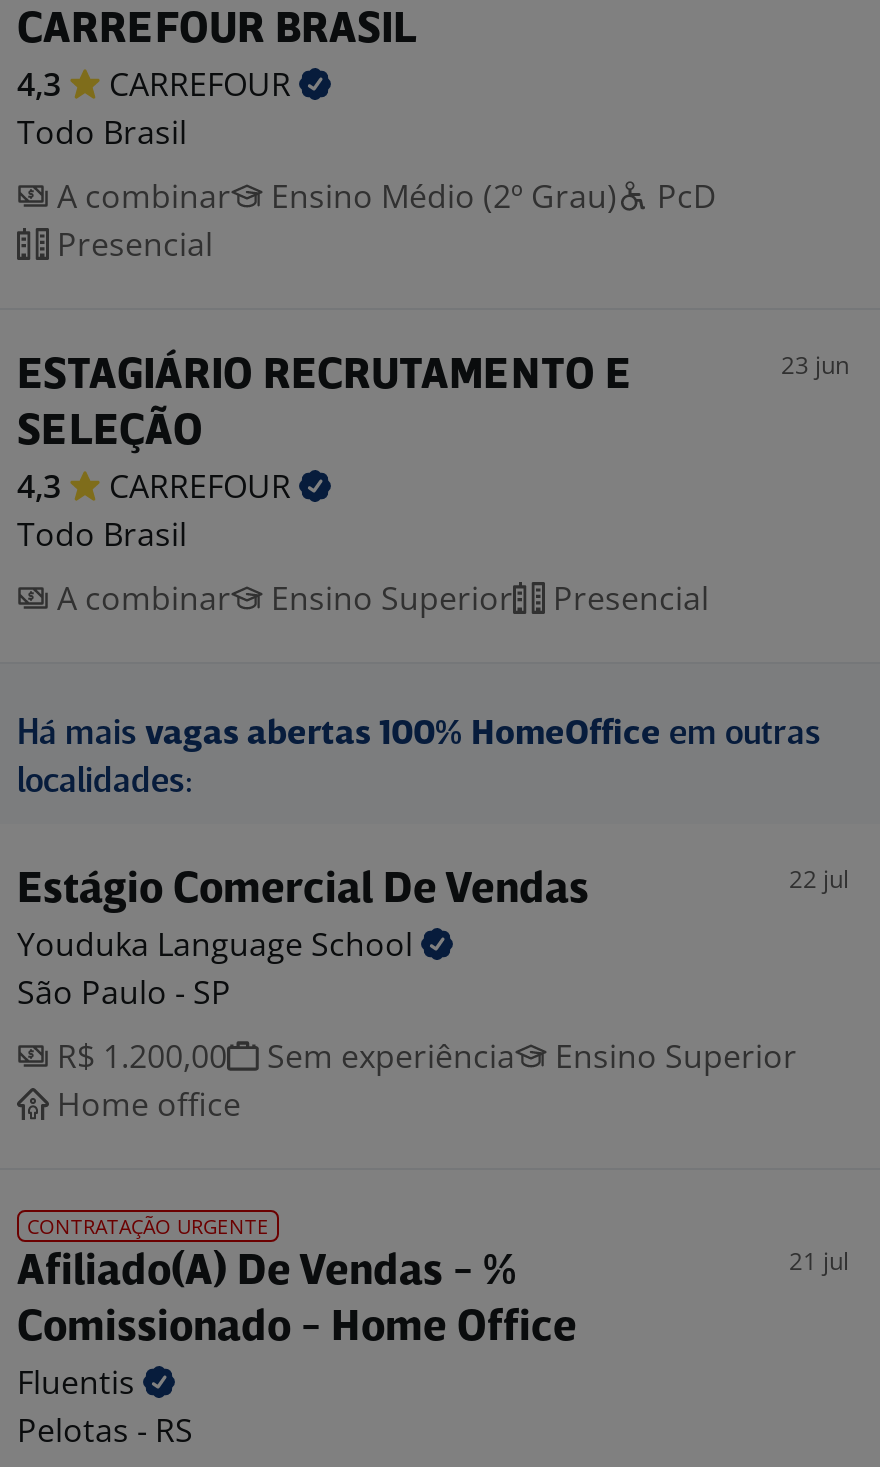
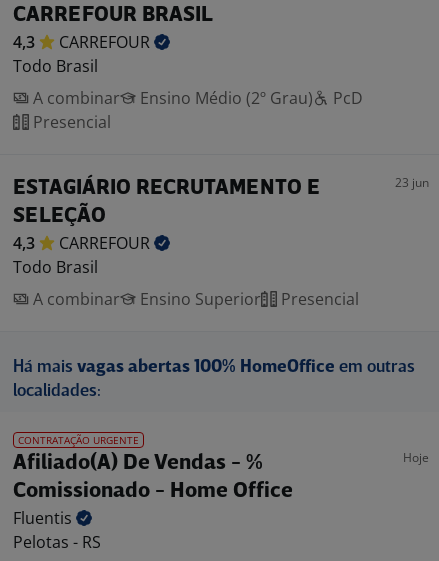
- Estágio Comercial De Vendas
- 22 jul
- Youduka Language School
- São Paulo - SP
- R$ 1.200,00
- Sem experiência
- Ensino Superior
- Home office

- 21 jul
+ Hoje
